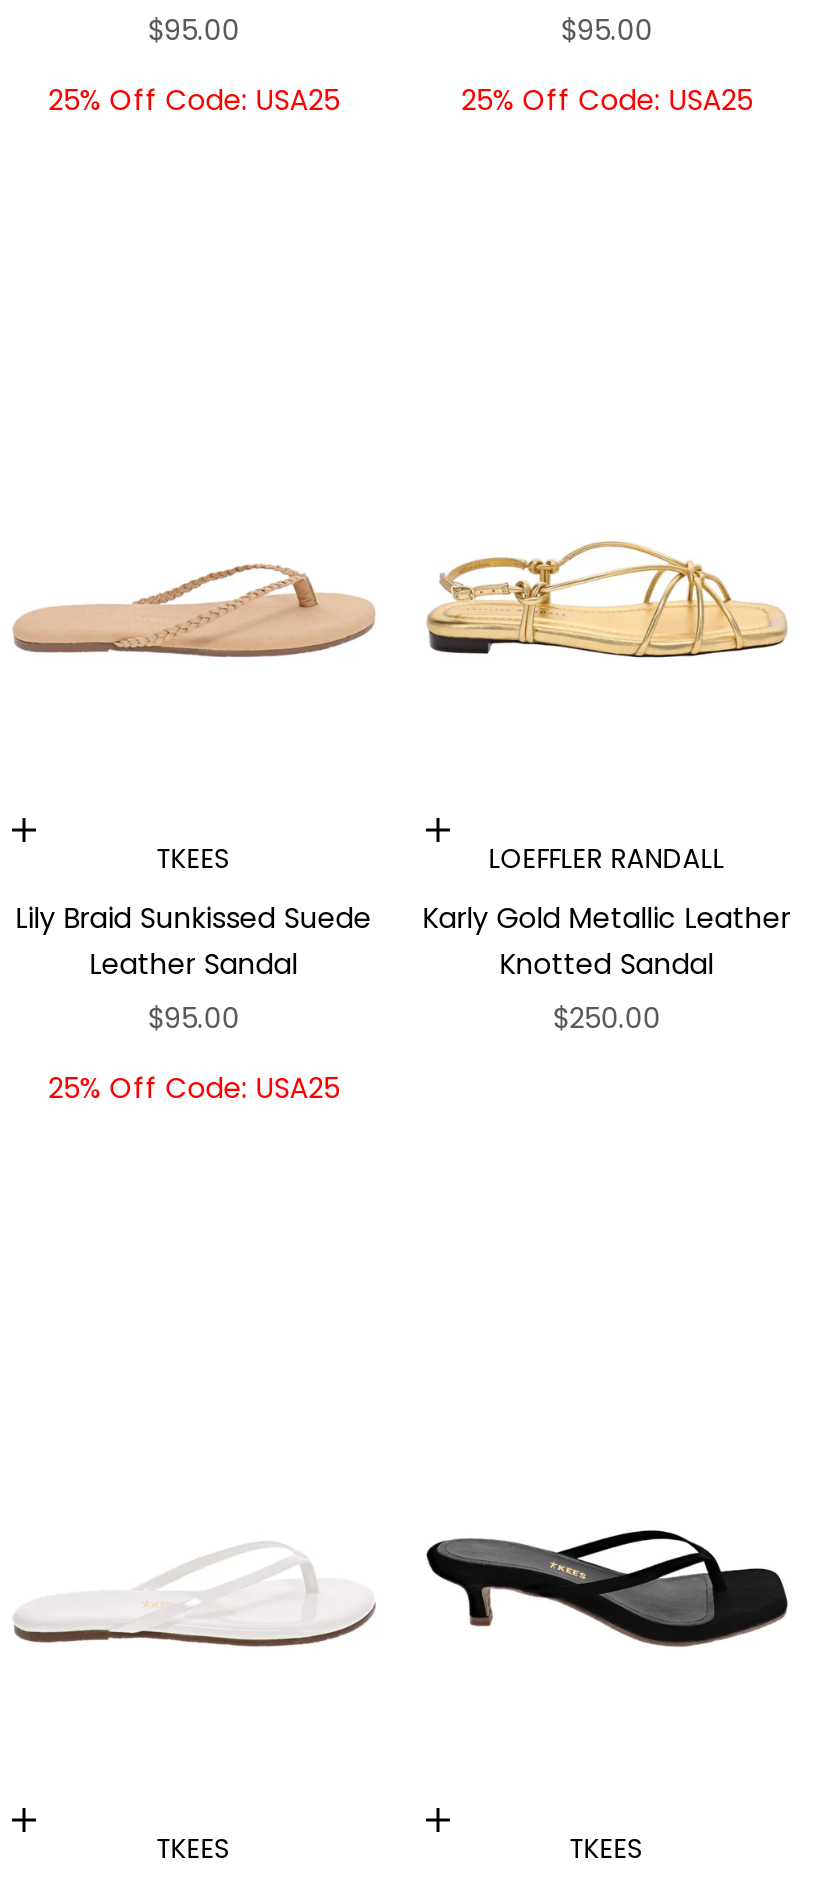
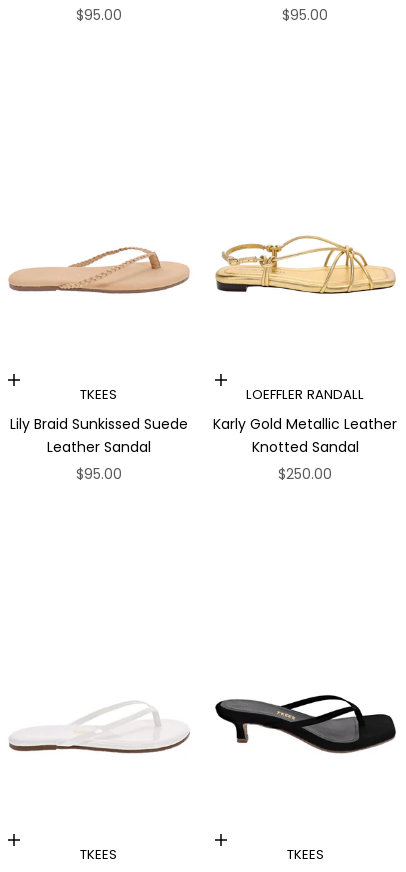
- 25% Off Code: USA25

- 25% Off Code: USA25

- 25% Off Code: USA25
